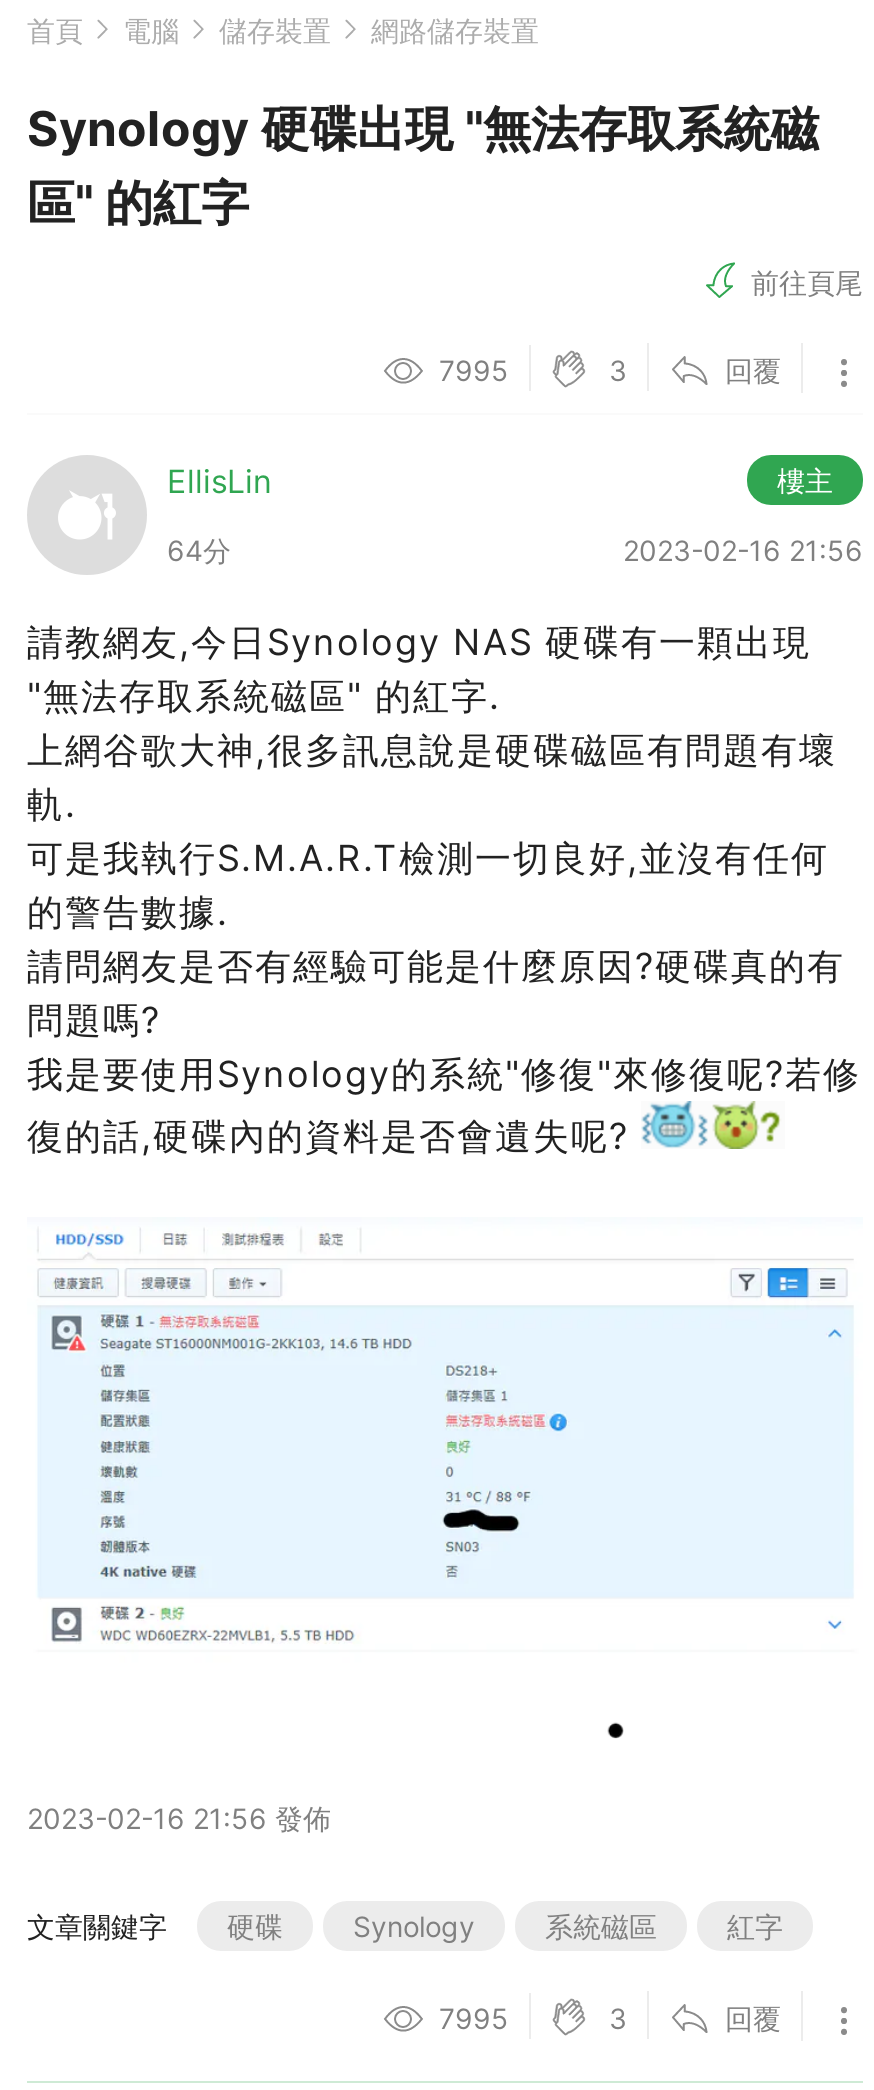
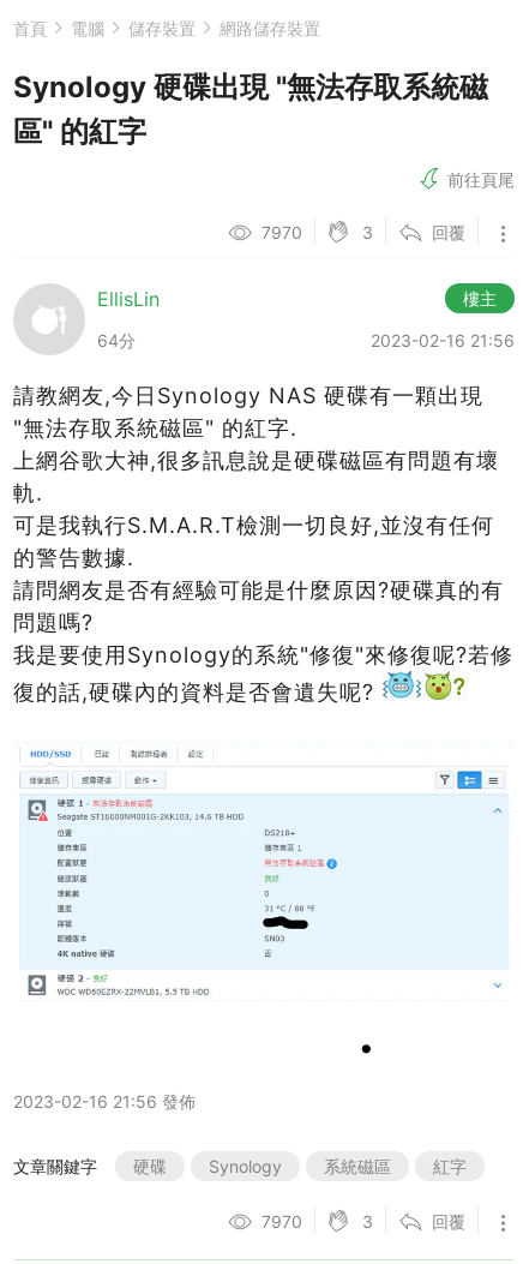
- 7995
+ 7970

- 7995
+ 7970
